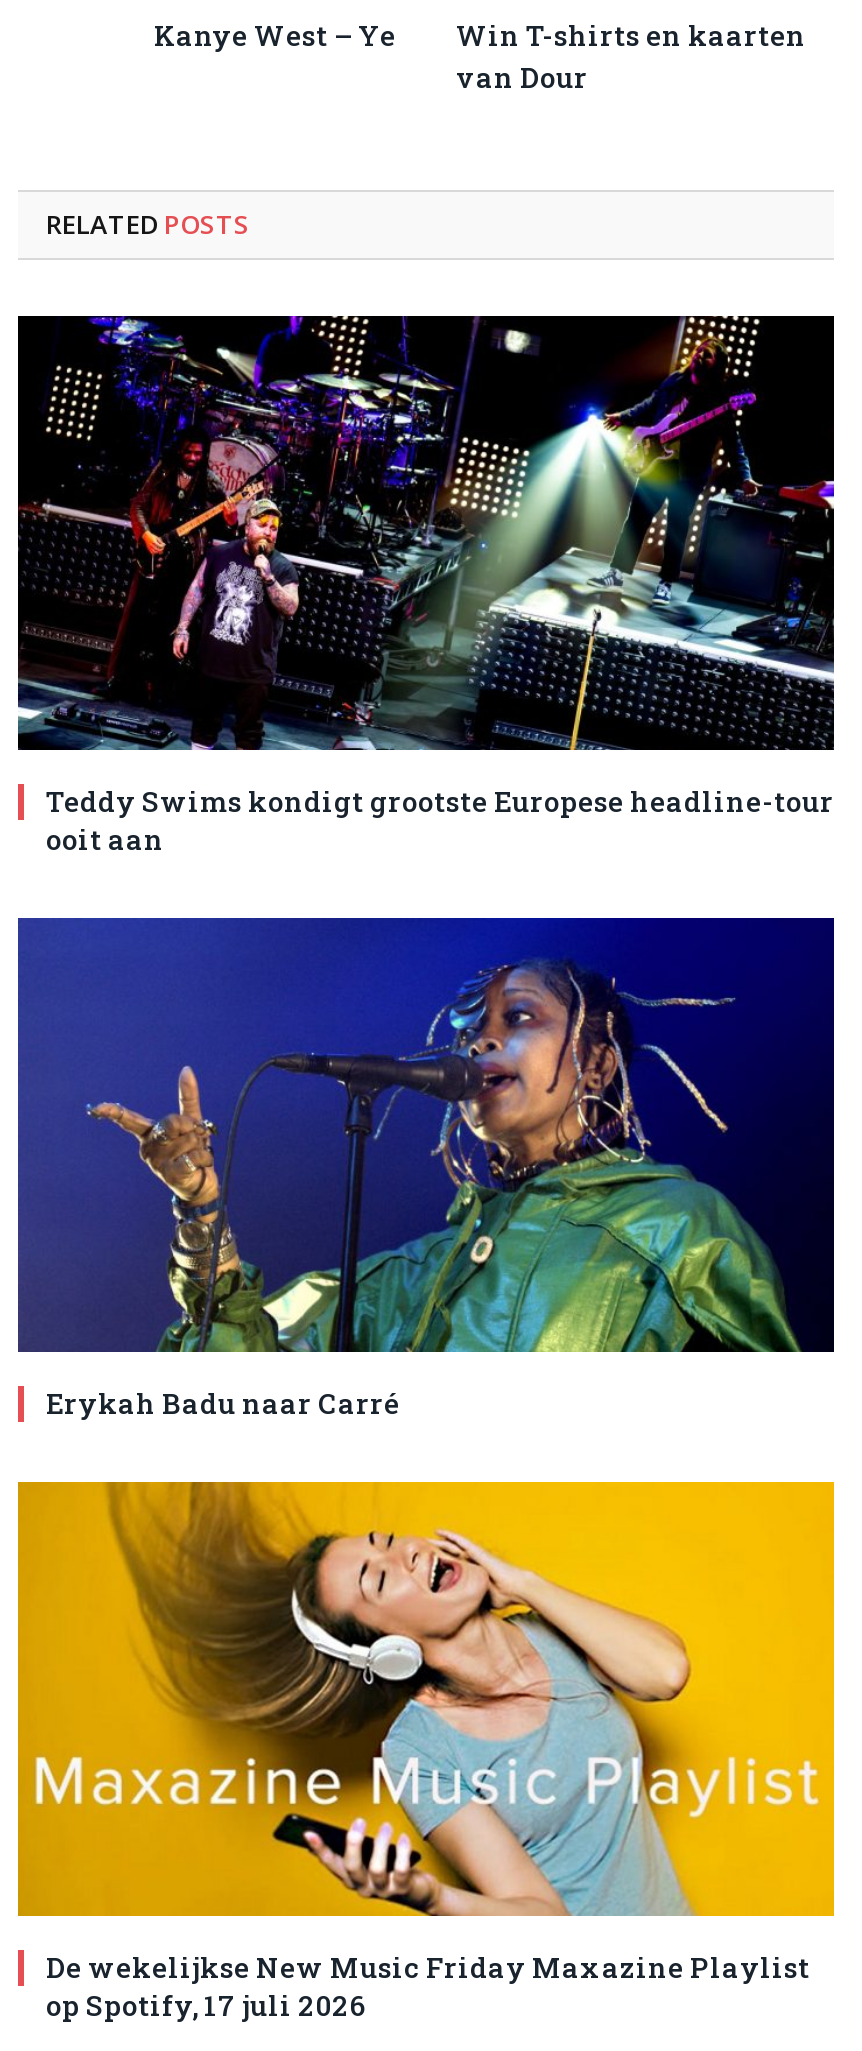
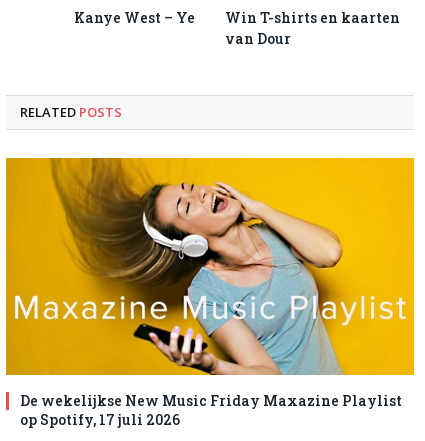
- [image]
- Teddy Swims kondigt grootste Europese headline-tour
- ooit aan

- [image]
- Erykah Badu naar Carré
